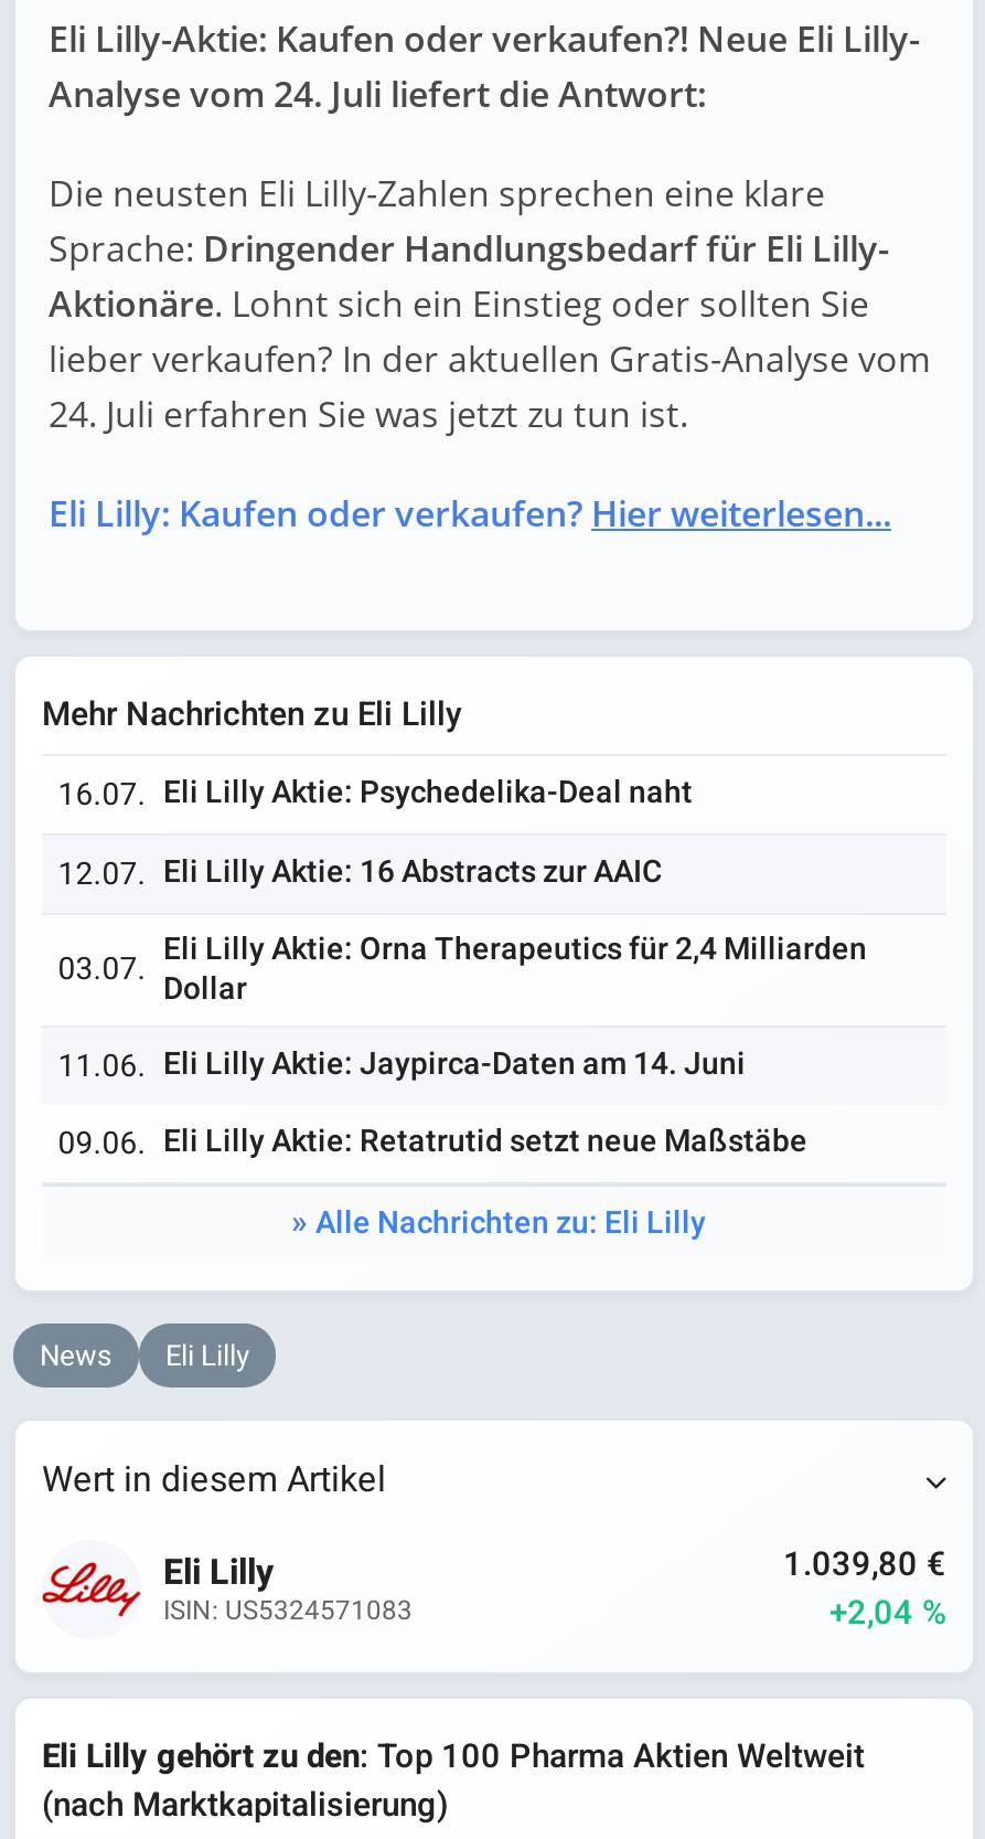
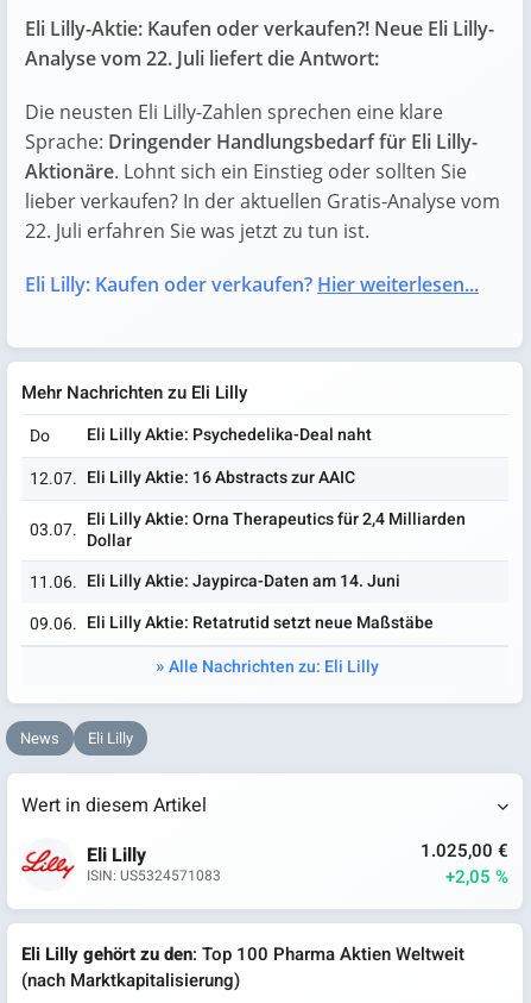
- Analyse vom 24. Juli liefert die Antwort:
+ Analyse vom 22. Juli liefert die Antwort:

- 24. Juli erfahren Sie was jetzt zu tun ist.
+ 22. Juli erfahren Sie was jetzt zu tun ist.

- 16.07. Eli Lilly Aktie: Psychedelika-Deal naht
+ Do
+ Eli Lilly Aktie: Psychedelika-Deal naht

- 1.039,80 €
+ 1.025,00 €

- +2,04 %
+ +2,05 %
